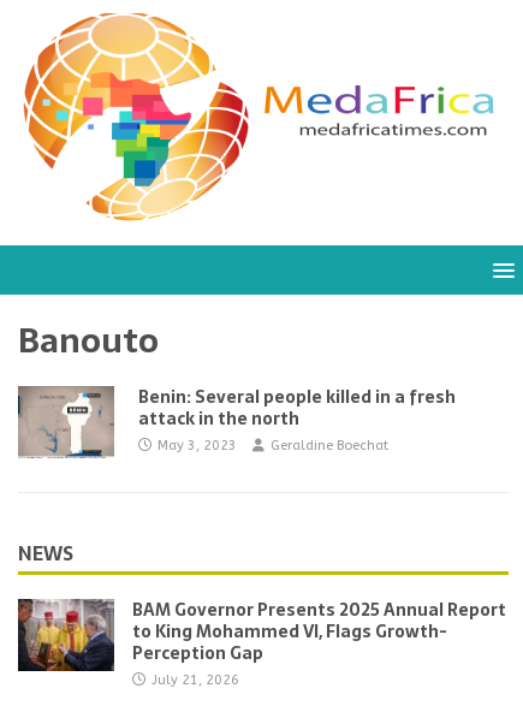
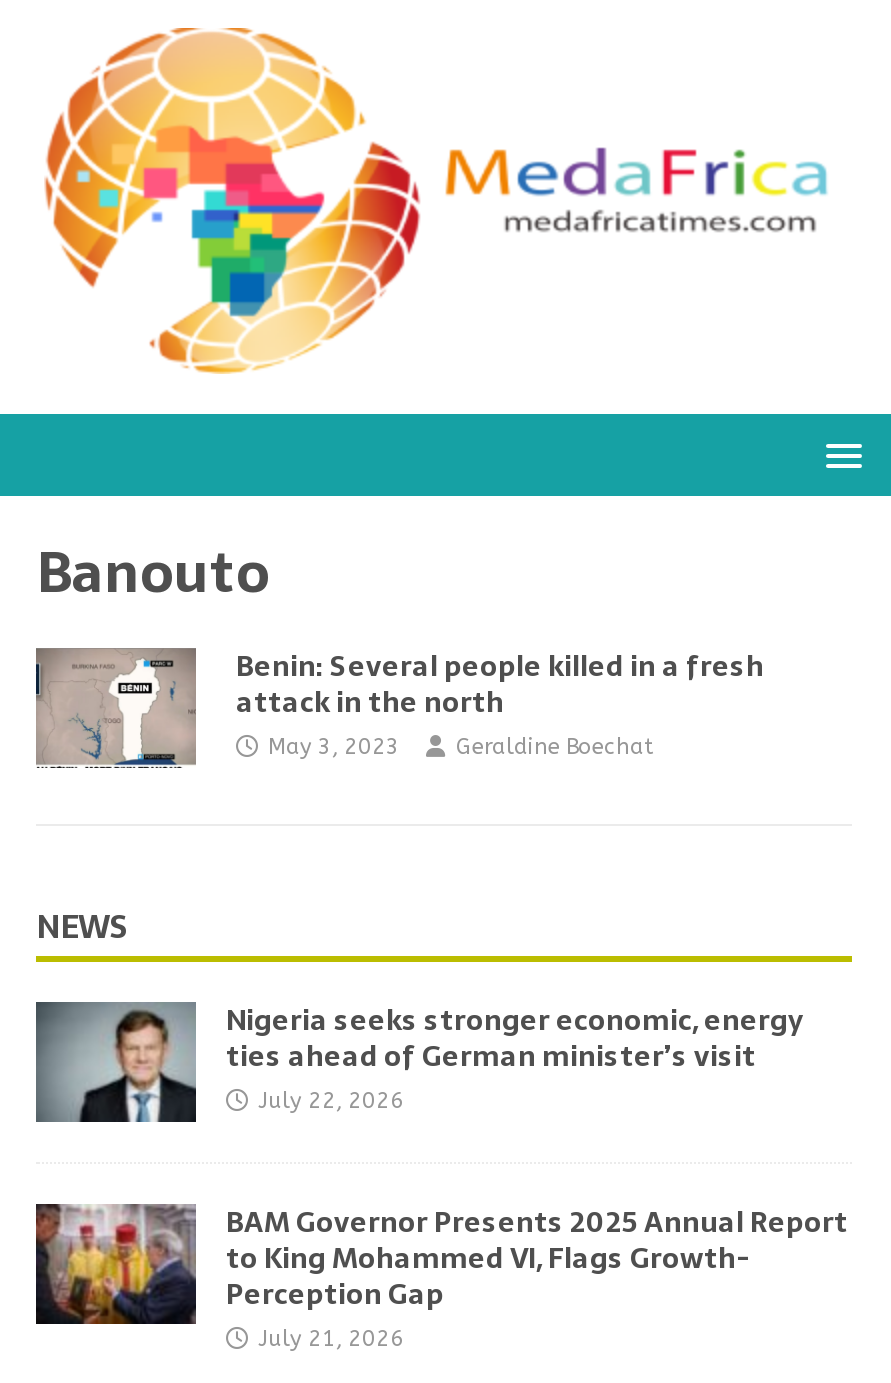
+ [image]
+ Nigeria seeks stronger economic, energy
+ ties ahead of German minister’s visit
+ July 22, 2026
